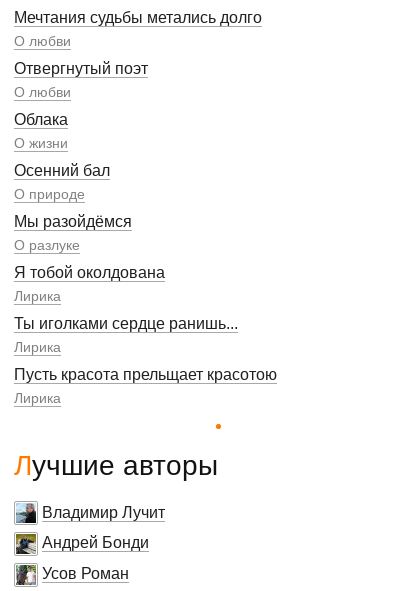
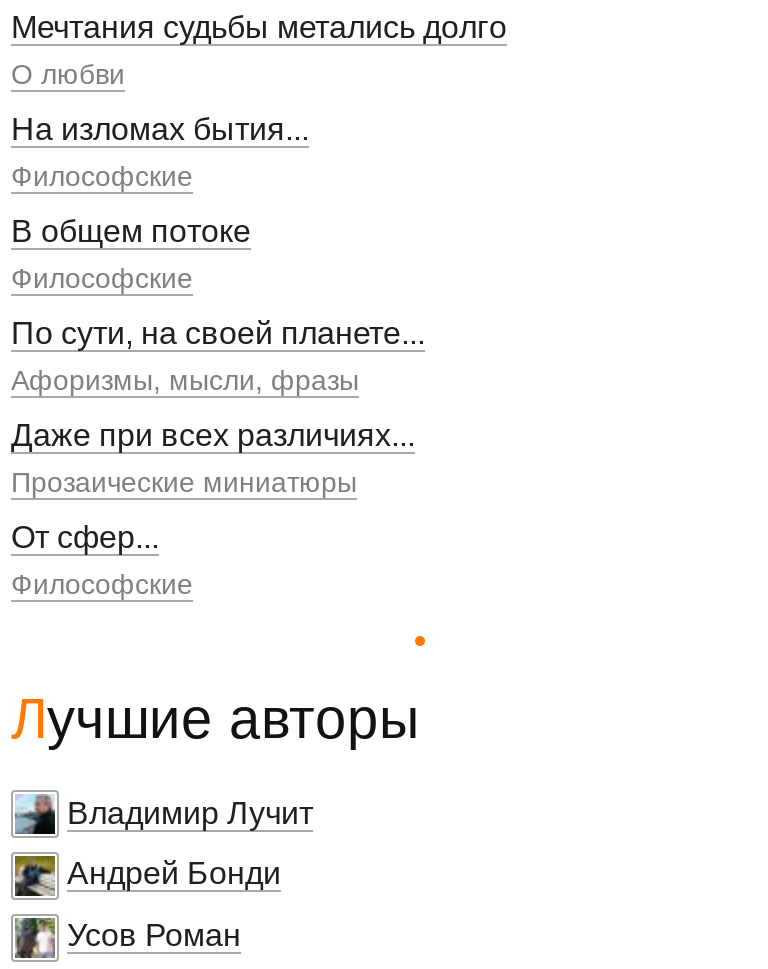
- Отвергнутый поэт
- О любви
- Облака
- О жизни
- Осенний бал
- О природе
- Мы разойдёмся
- О разлуке
- Я тобой околдована
- Лирика
- Ты иголками сердце ранишь...
- Лирика
- Пусть красота прельщает красотою
- Лирика
+ На изломах бытия...
+ Философские
+ В общем потоке
+ Философские
+ По сути, на своей планете...
+ Афоризмы, мысли, фразы
+ Даже при всех различиях...
+ Прозаические миниатюры
+ От сфер...
+ Философские
